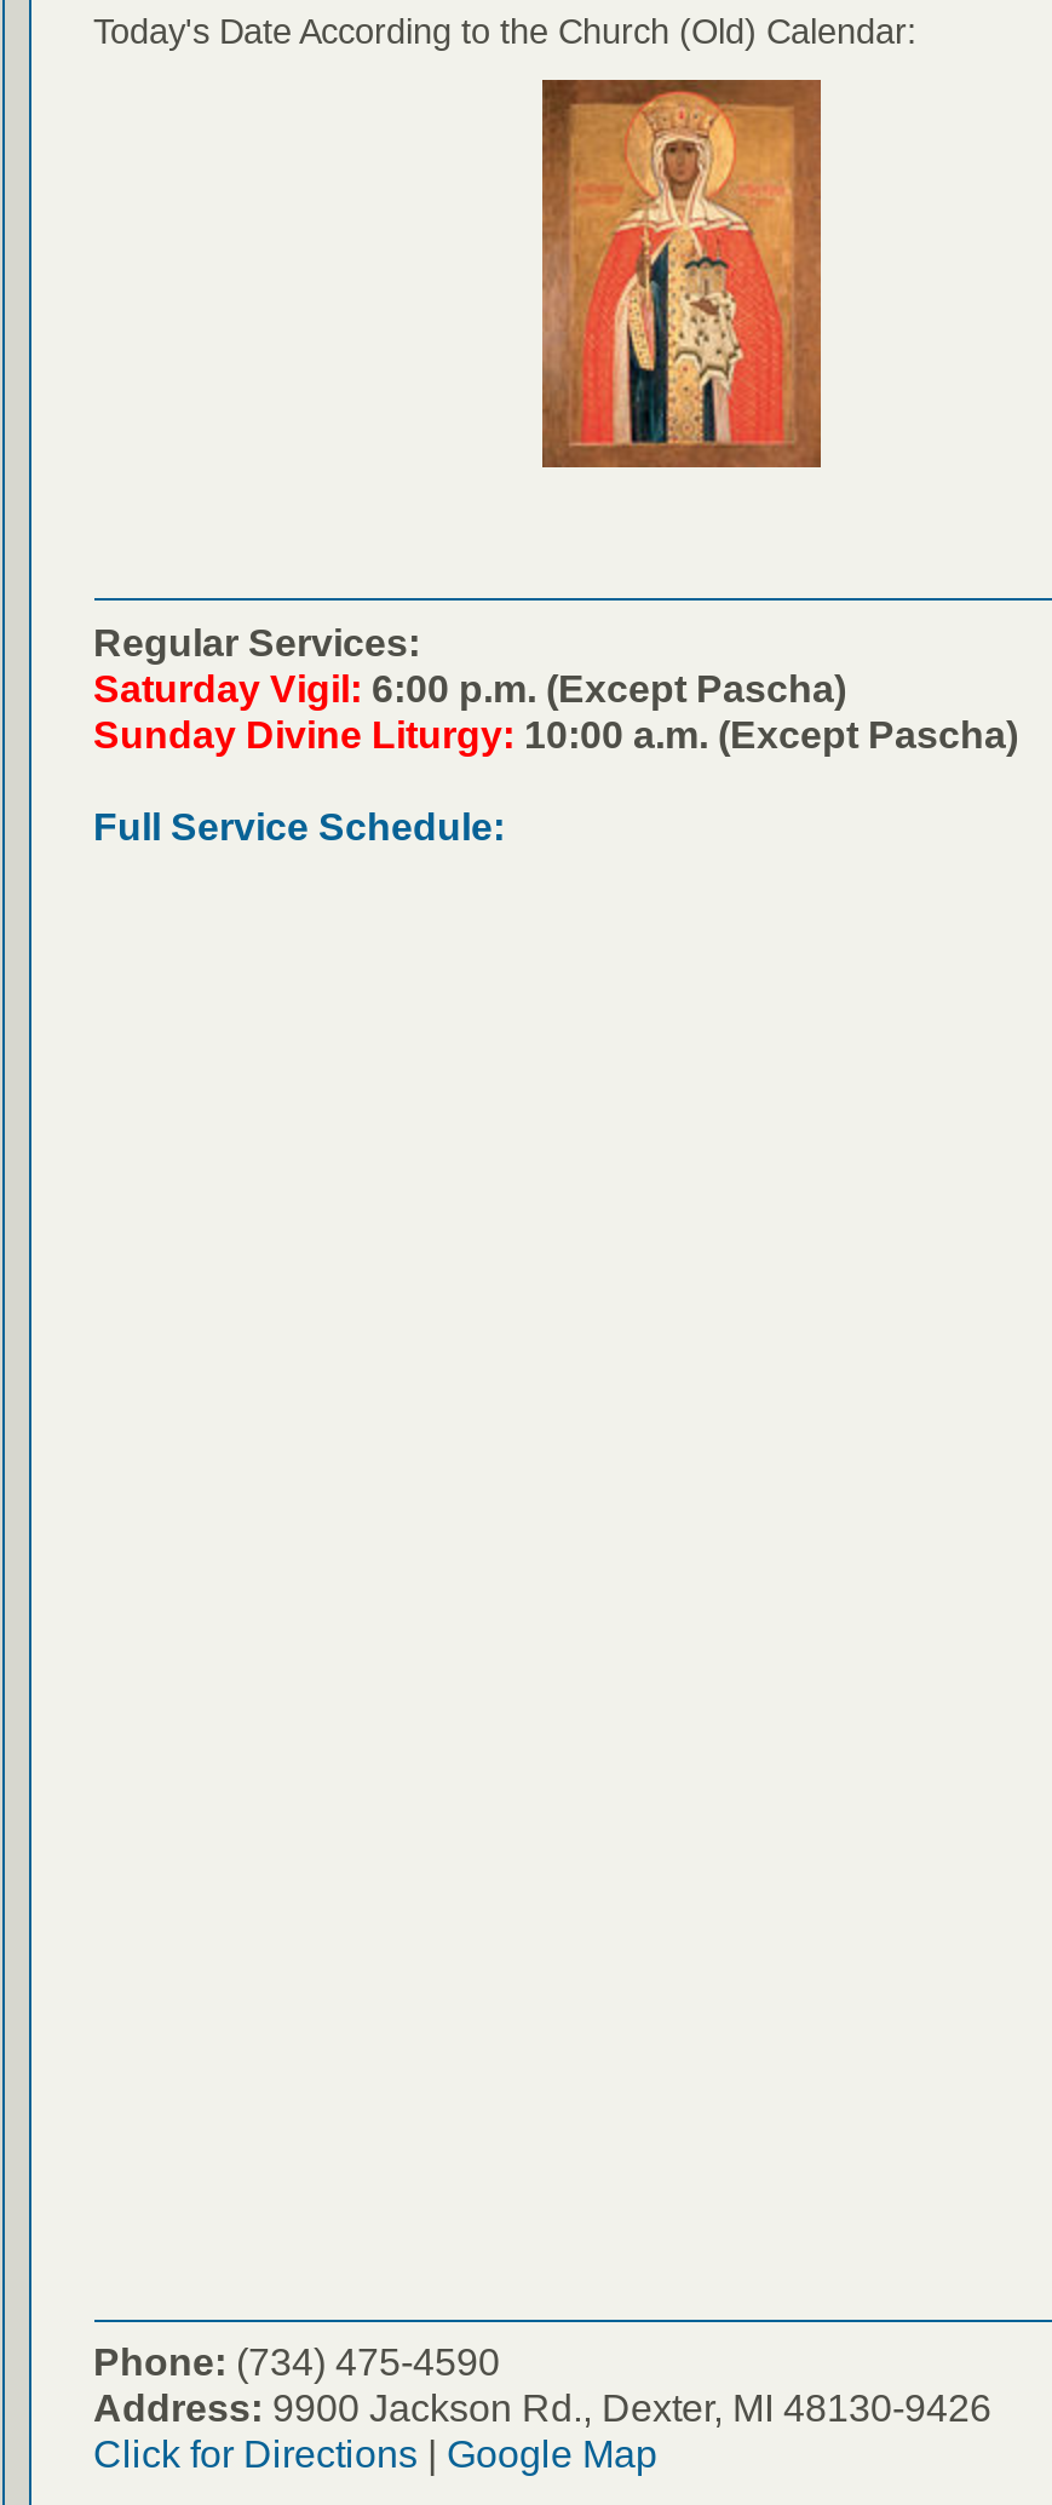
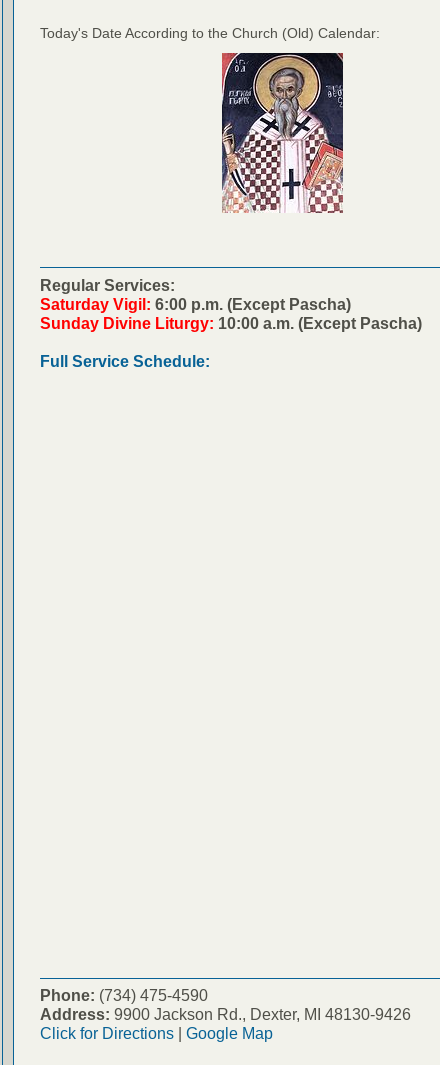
- [image]
+ [image]
